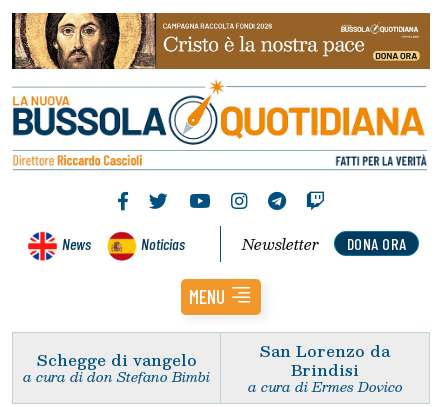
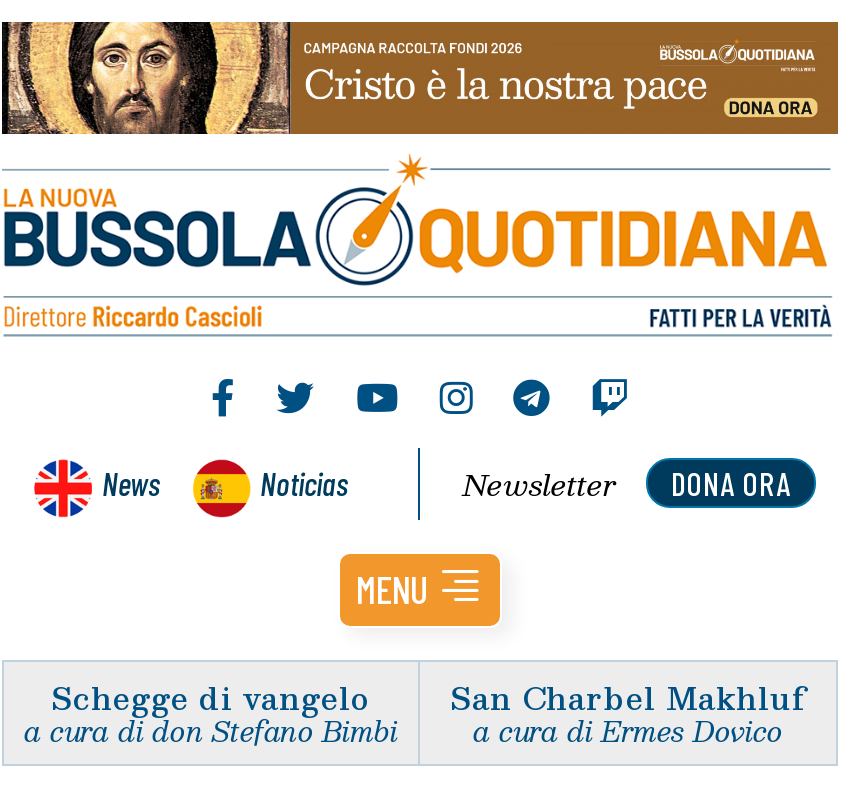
- San Lorenzo da
- Brindisi
+ San Charbel Makhluf
